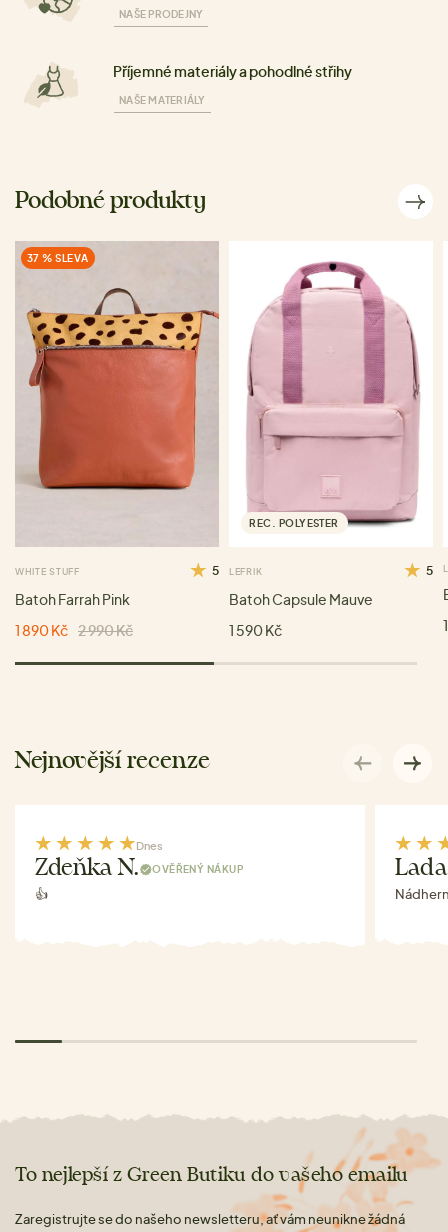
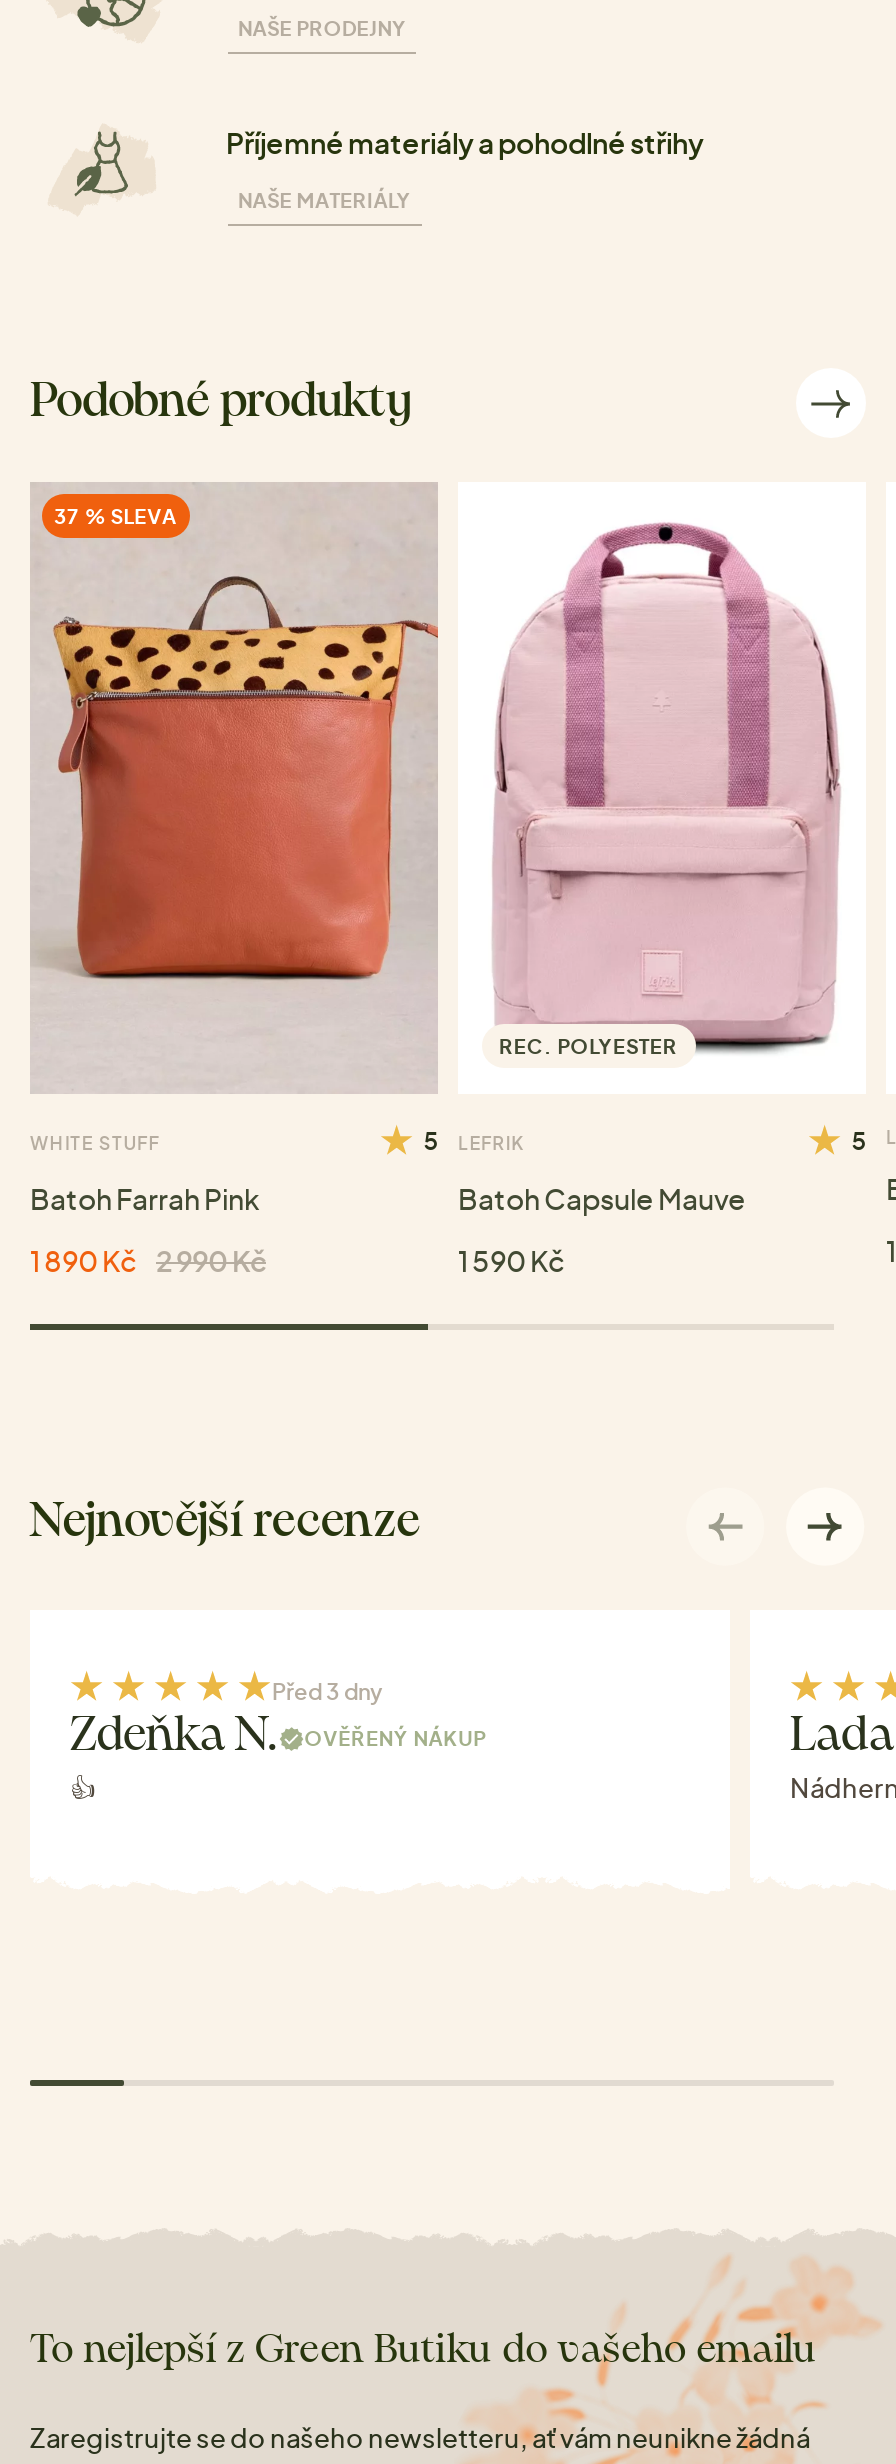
- Dnes
+ Před 3 dny
